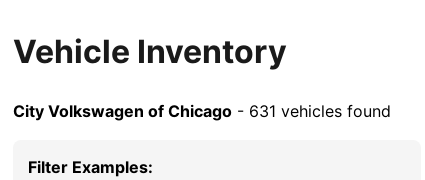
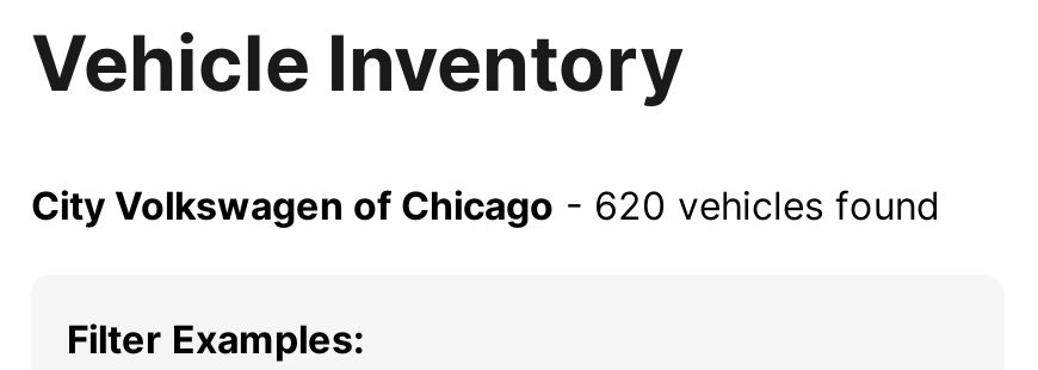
- City Volkswagen of Chicago - 631 vehicles found
+ City Volkswagen of Chicago - 620 vehicles found
